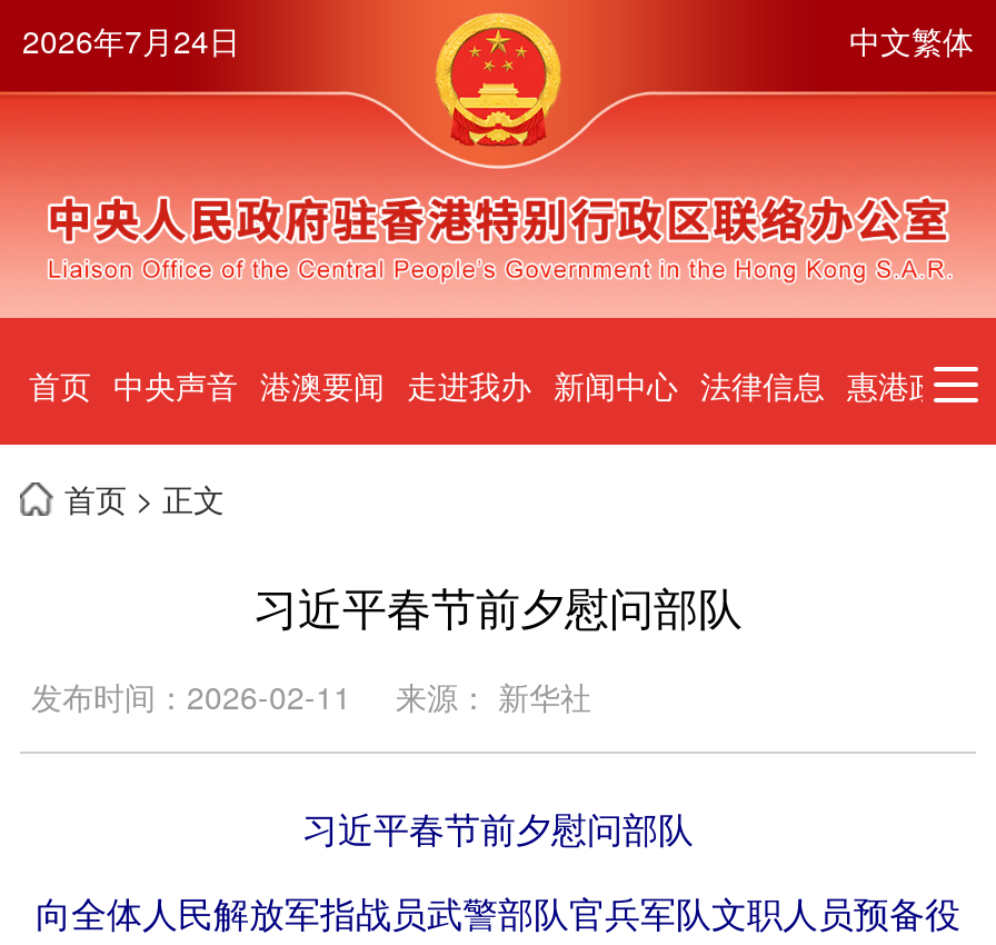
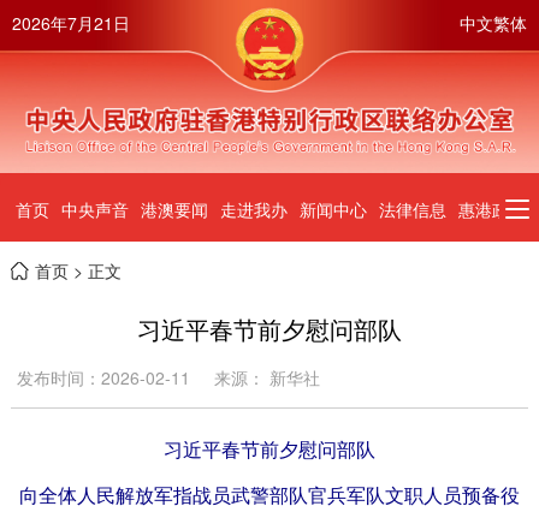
- 2026年7月24日
+ 2026年7月21日
